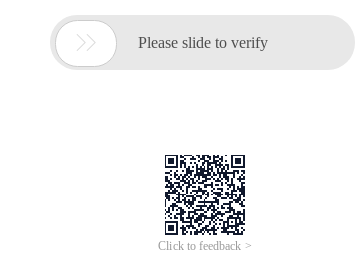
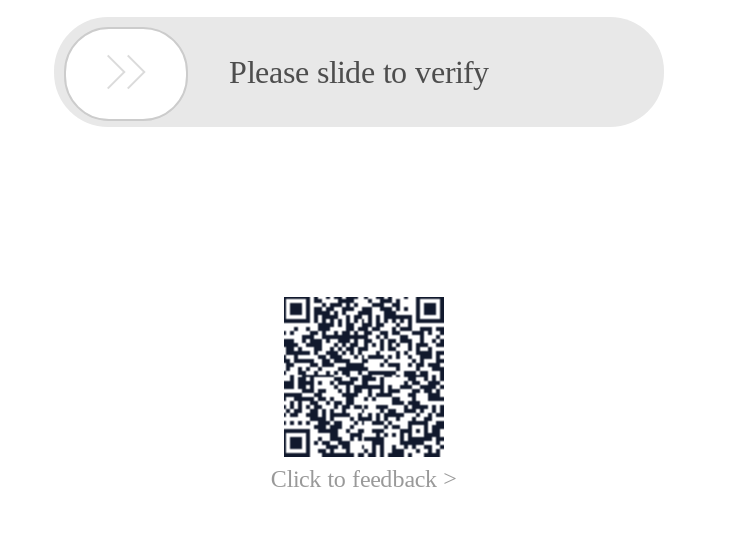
- [image]
+ [image]
